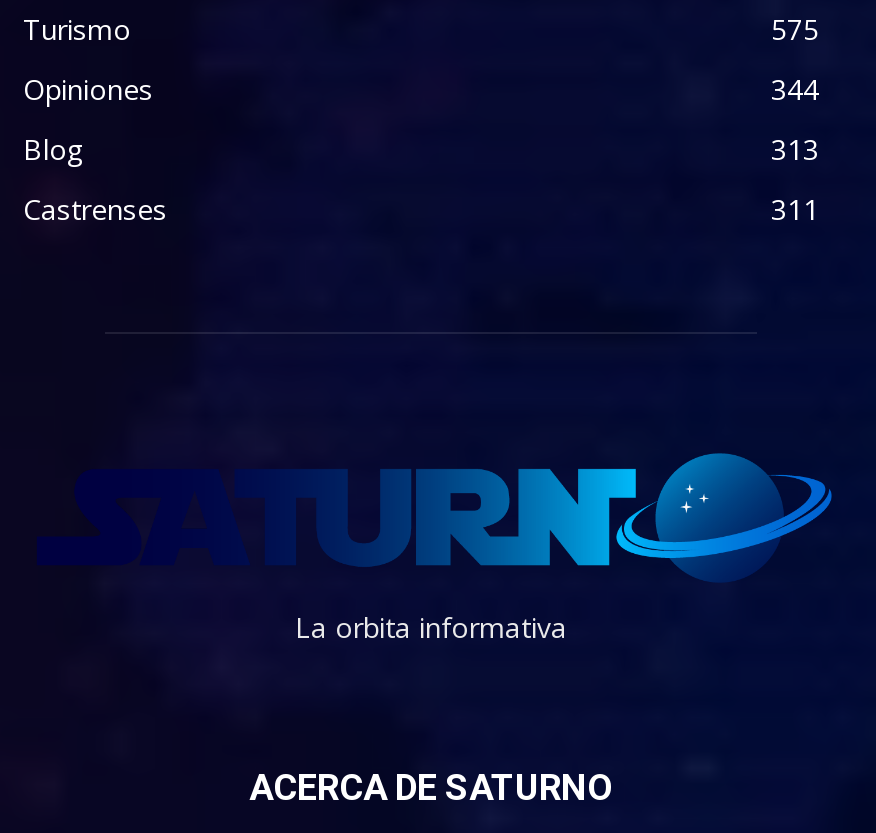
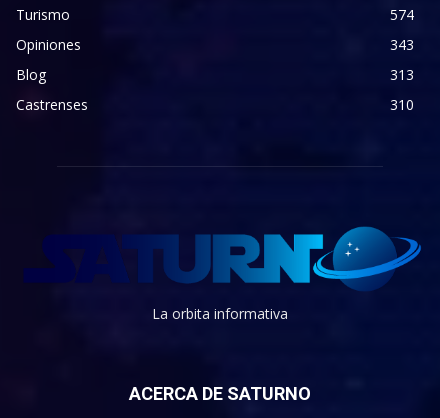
- 575
+ 574

- 344
+ 343

- 311
+ 310
